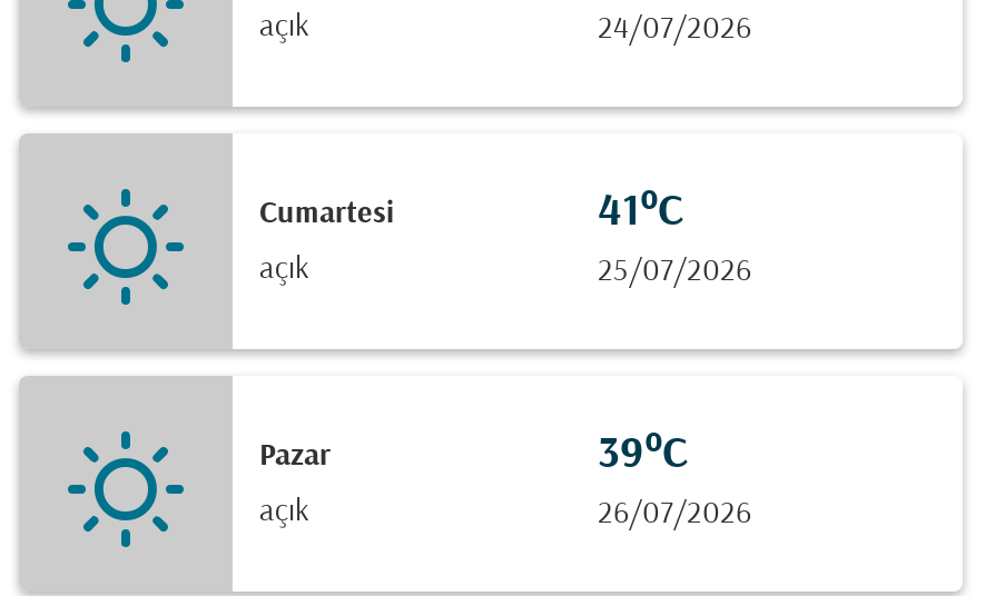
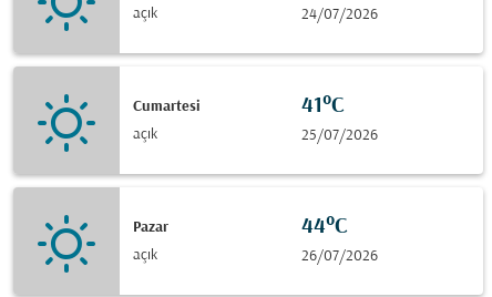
- 39°C
+ 44°C
